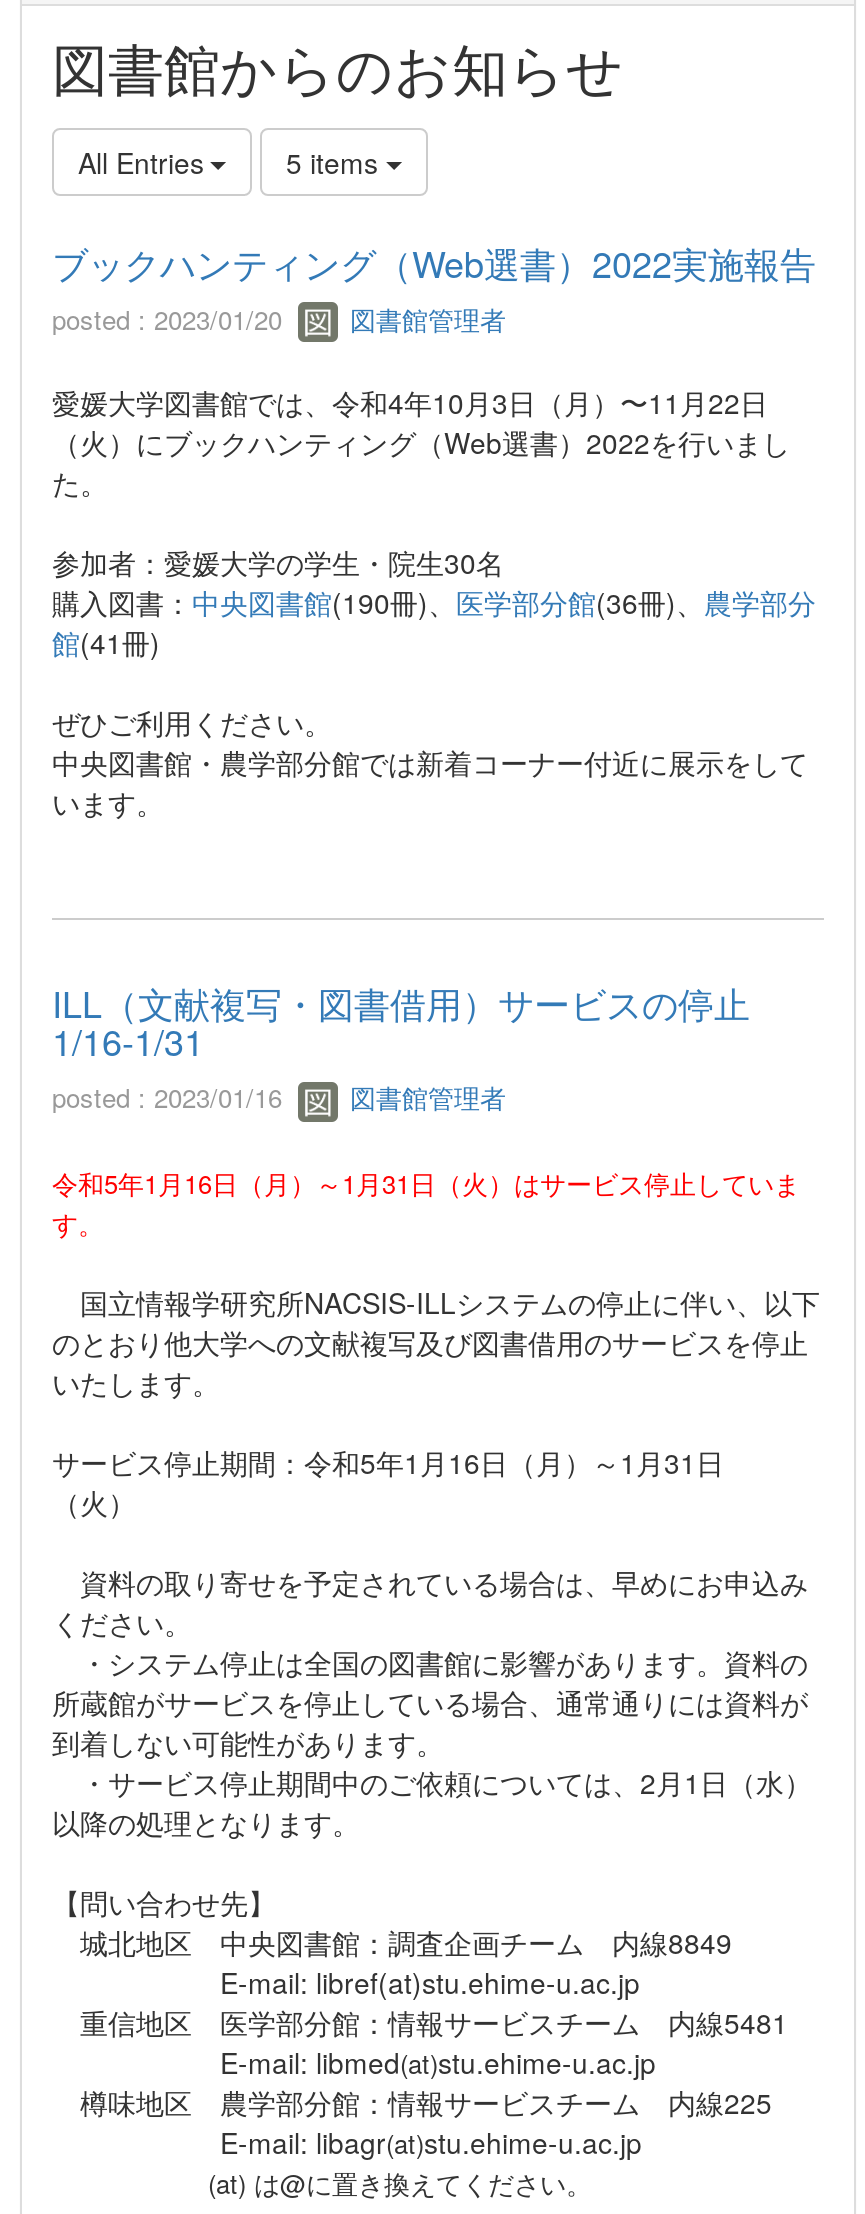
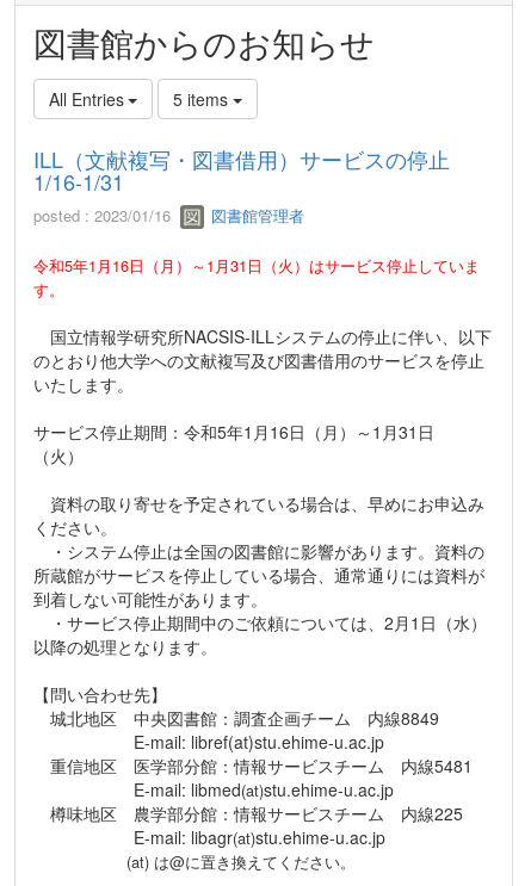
- ブックハンティング（Web選書）2022実施報告
- posted : 2023/01/20
- 図書館管理者
- 愛媛大学図書館では、令和4年10月3日（月）〜11月22日
- （火）にブックハンティング（Web選書）2022を行いまし
- た。
- 参加者：愛媛大学の学生・院生30名
- 購入図書：中央図書館(190冊)、医学部分館(36冊)、農学部分
- 館(41冊)
- ぜひご利用ください。
- 中央図書館・農学部分館では新着コーナー付近に展示をして
- います。
